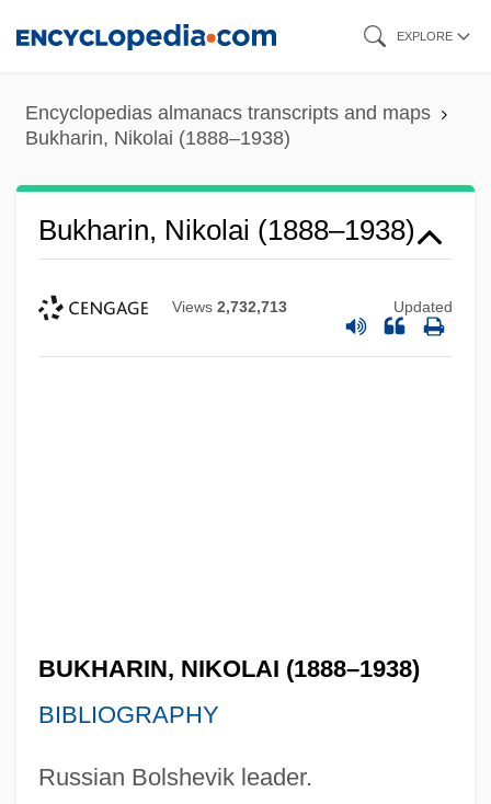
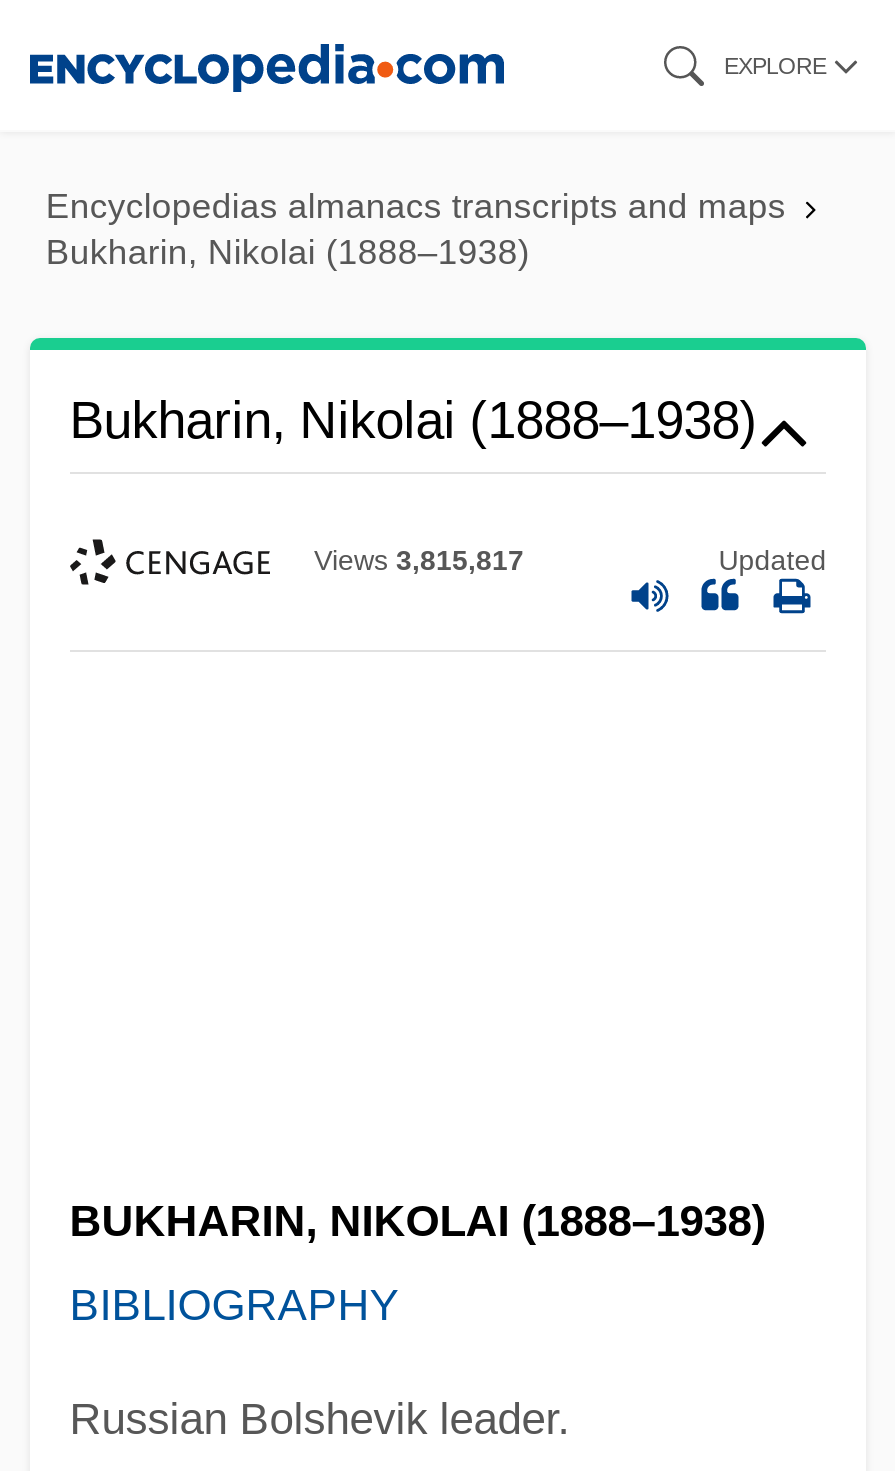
- Views 2,732,713
+ Views 3,815,817
